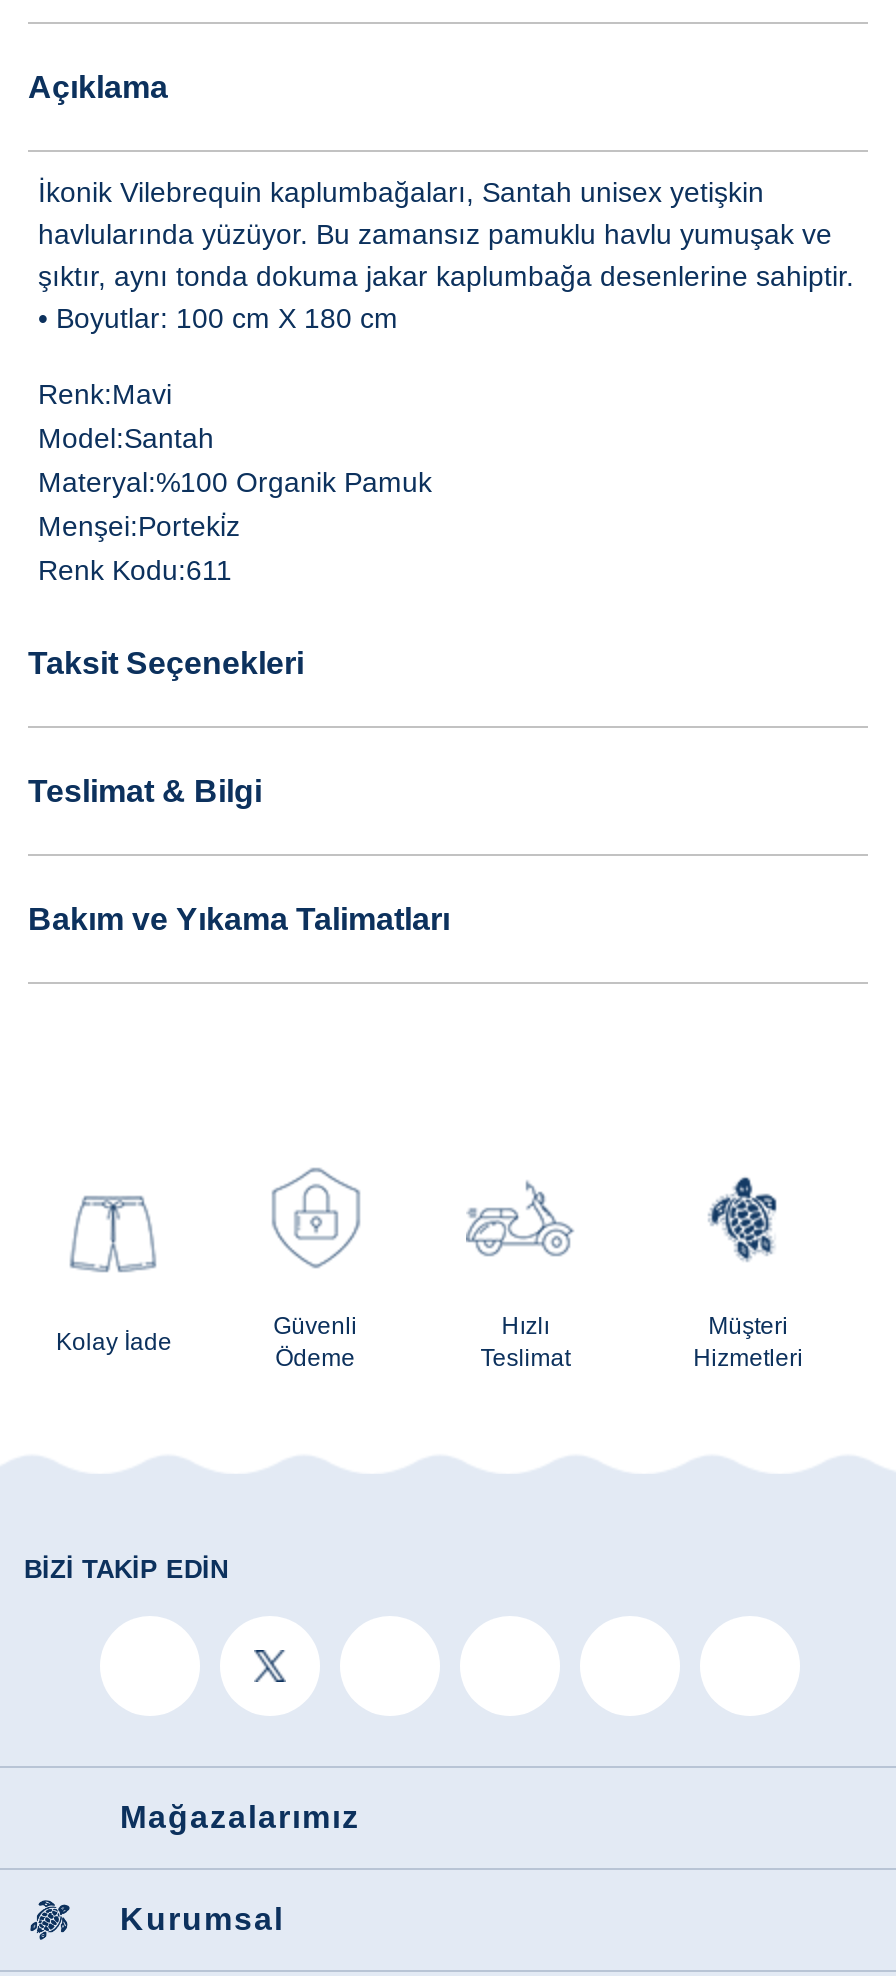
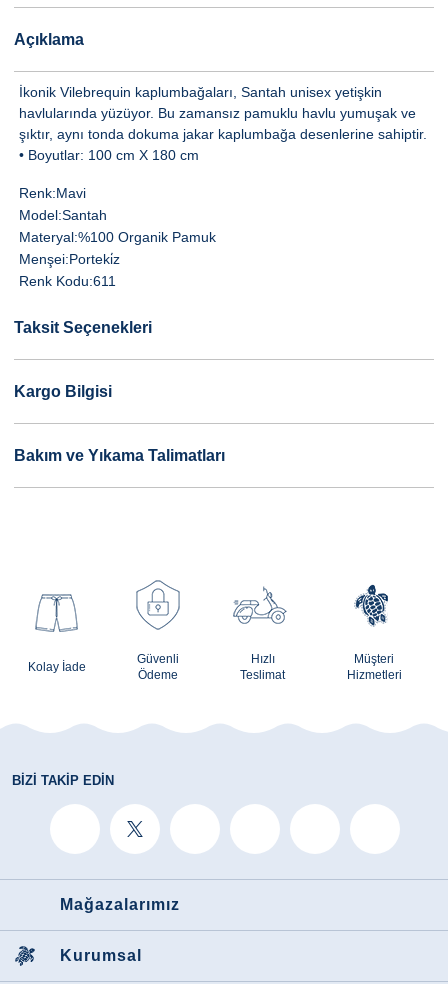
- Teslimat & Bilgi
+ Kargo Bilgisi
